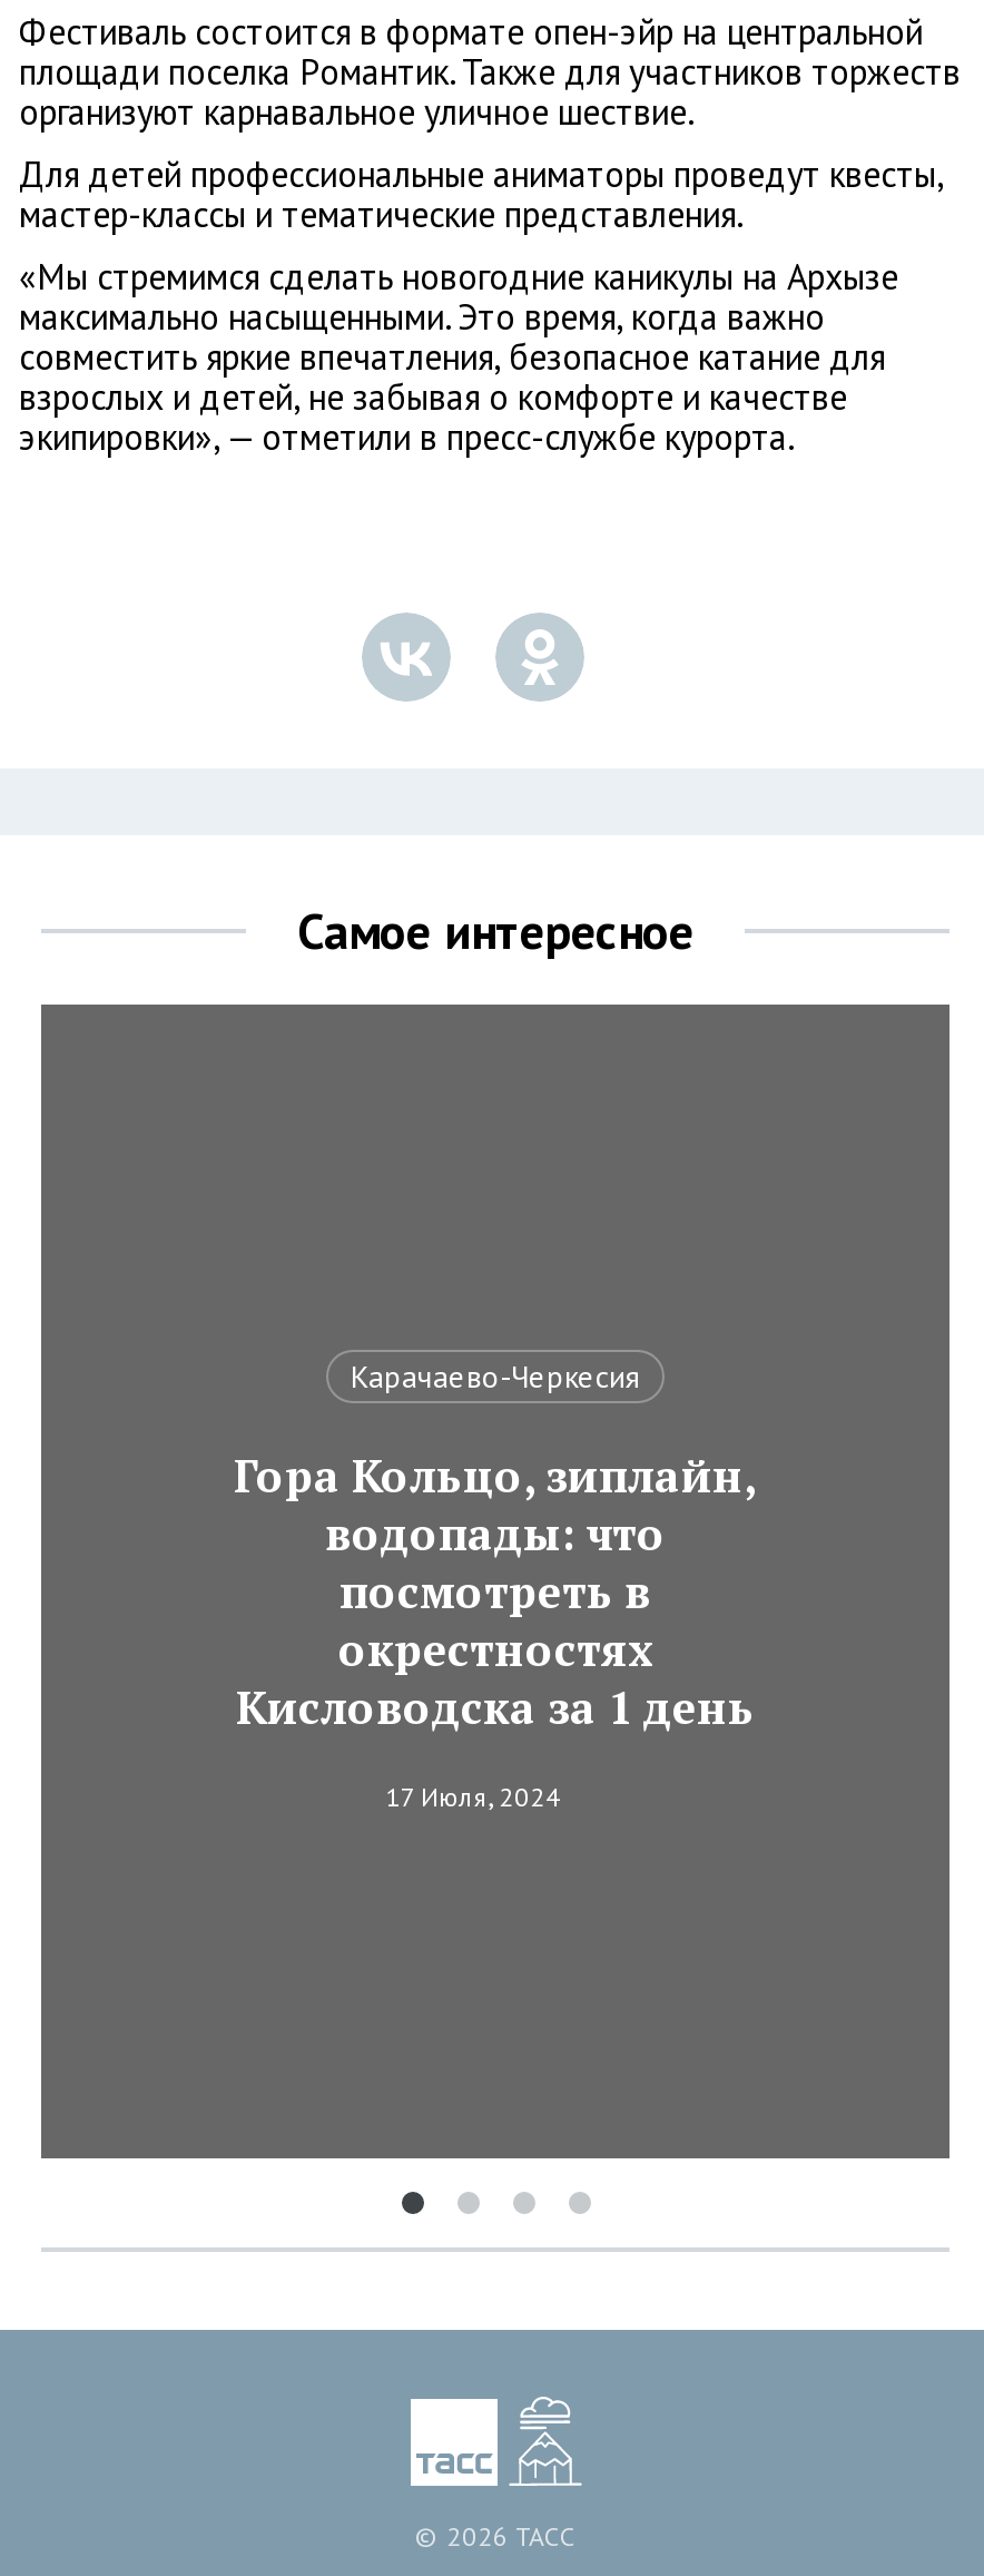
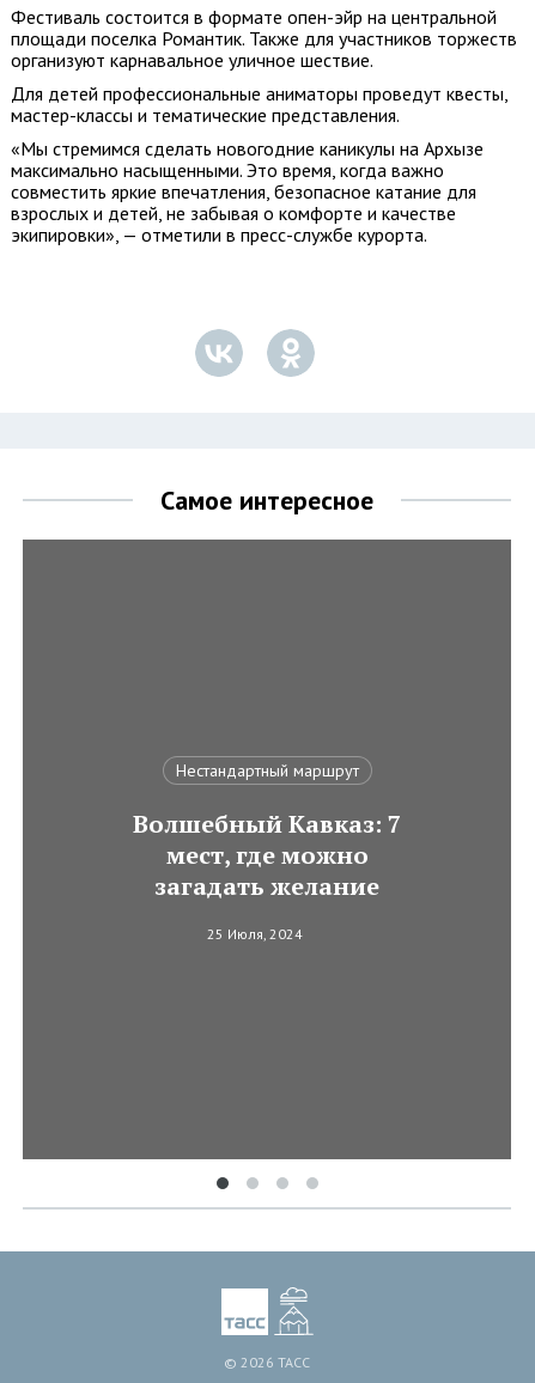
- Карачаево-Черкесия
+ Нестандартный маршрут

- Гора Кольцо, зиплайн,
- водопады: что
- посмотреть в
- окрестностях
- Кисловодска за 1 день
+ Волшебный Кавказ: 7
+ мест, где можно
+ загадать желание

- 17 Июля, 2024
+ 25 Июля, 2024
